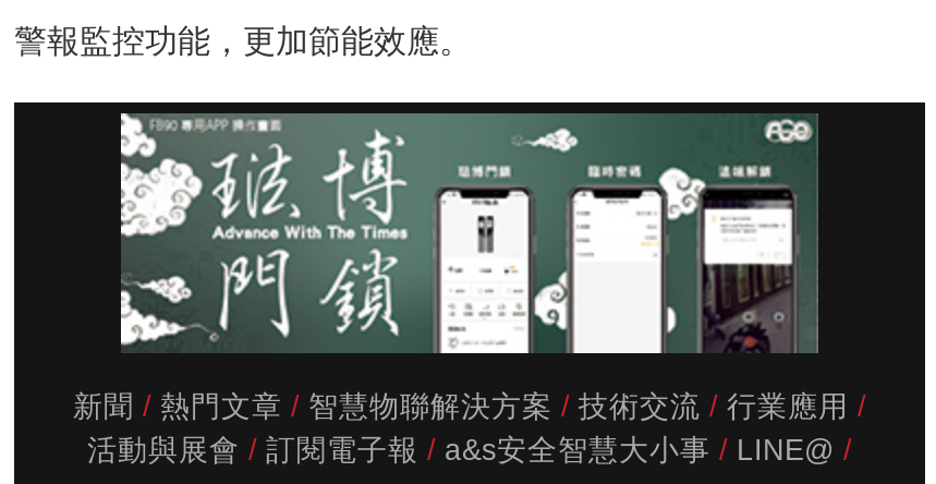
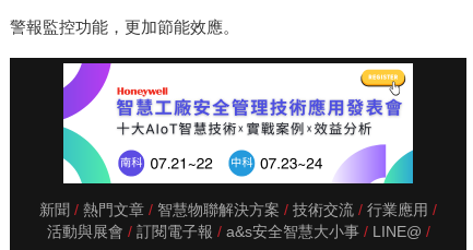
- [image]
+ [image]
